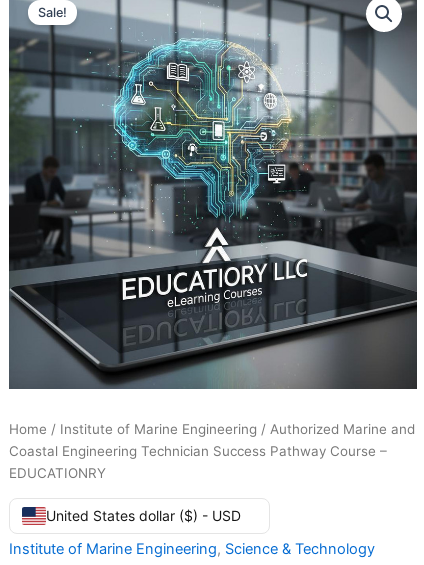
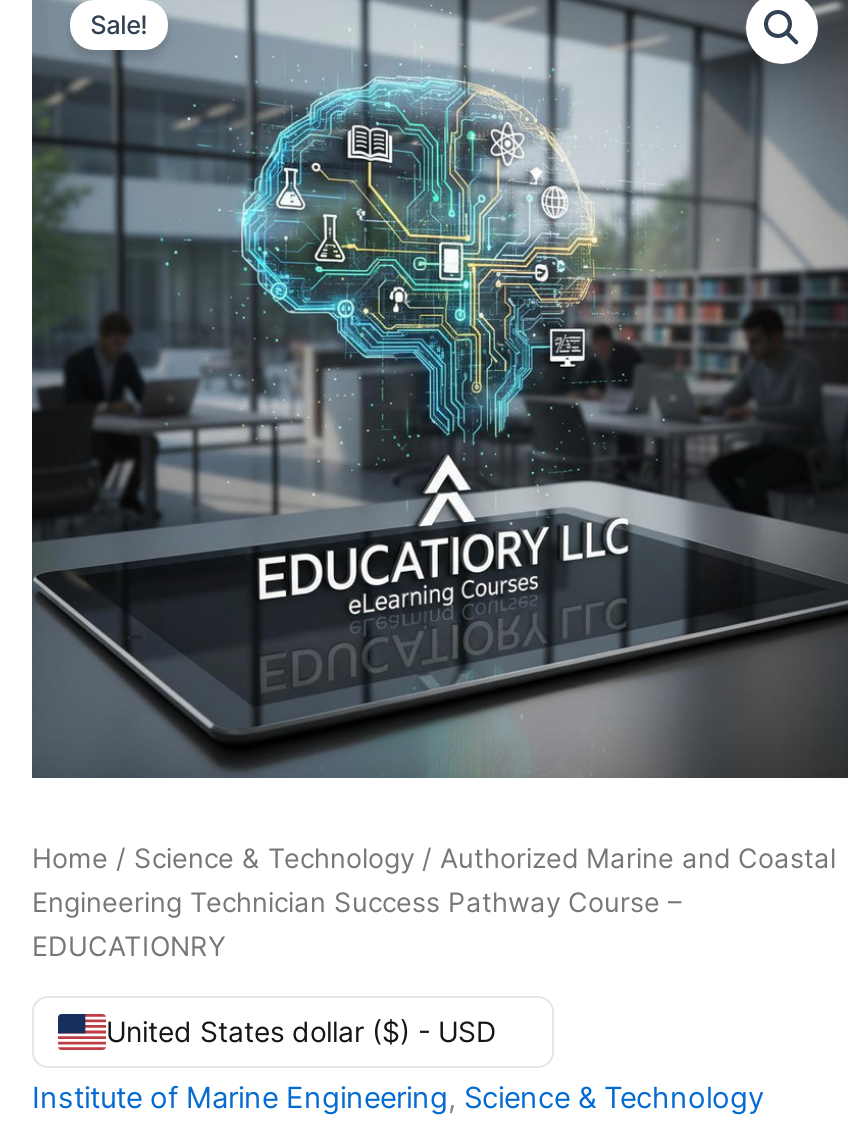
- Home / Institute of Marine Engineering / Authorized Marine and
- Coastal Engineering Technician Success Pathway Course –
+ Home / Science & Technology / Authorized Marine and Coastal
+ Engineering Technician Success Pathway Course –
